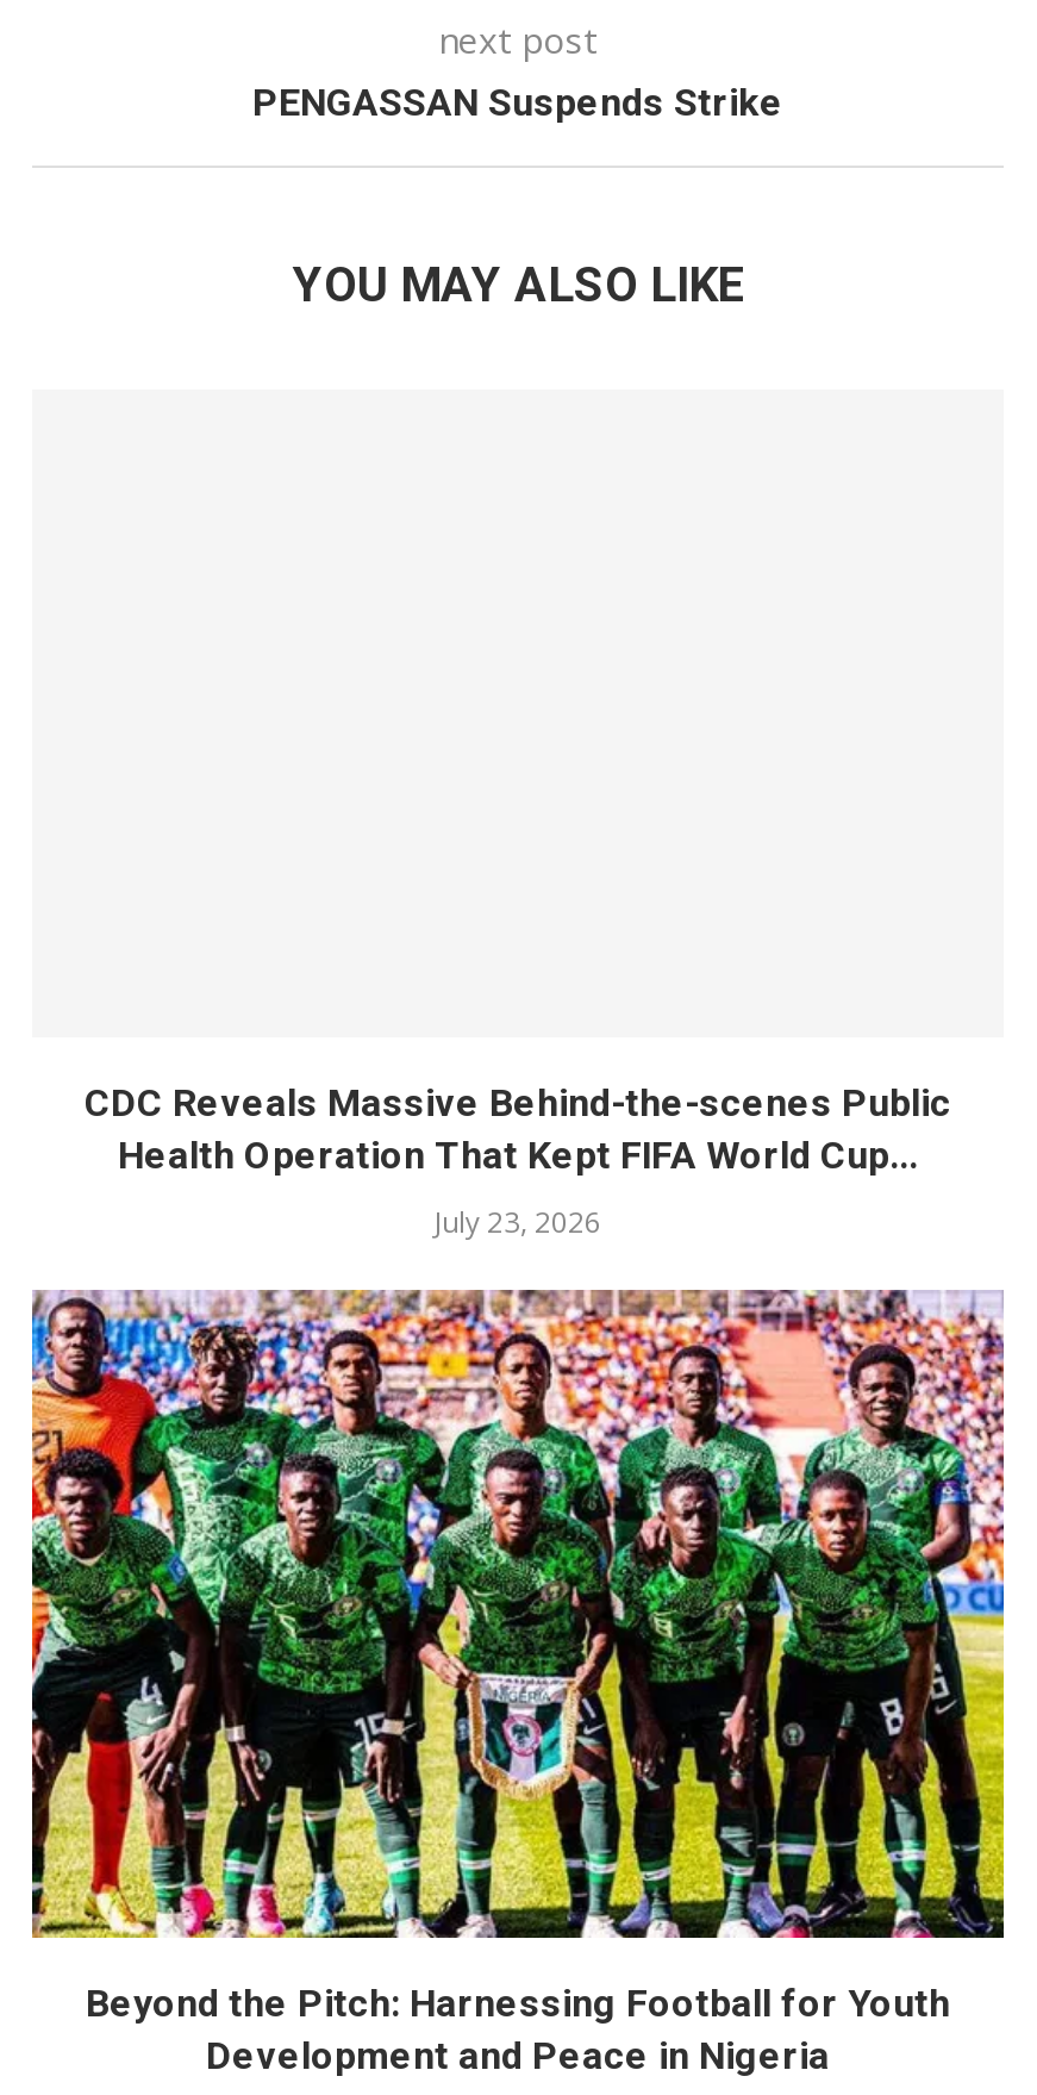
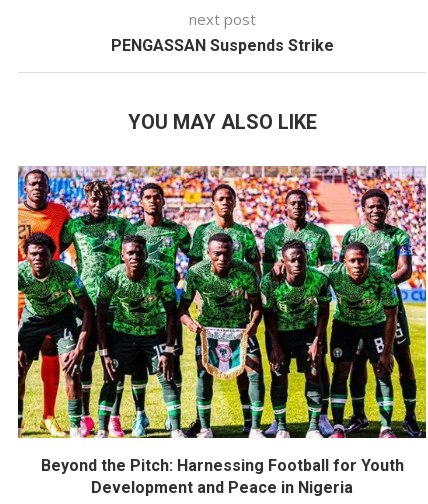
- CDC Reveals Massive Behind-the-scenes Public
- Health Operation That Kept FIFA World Cup...
- July 23, 2026
